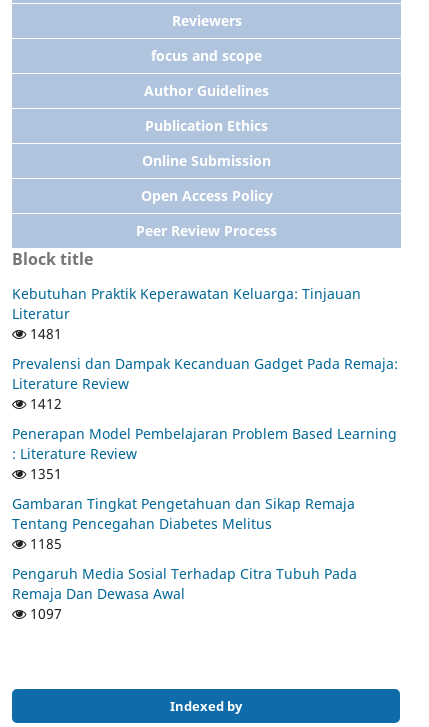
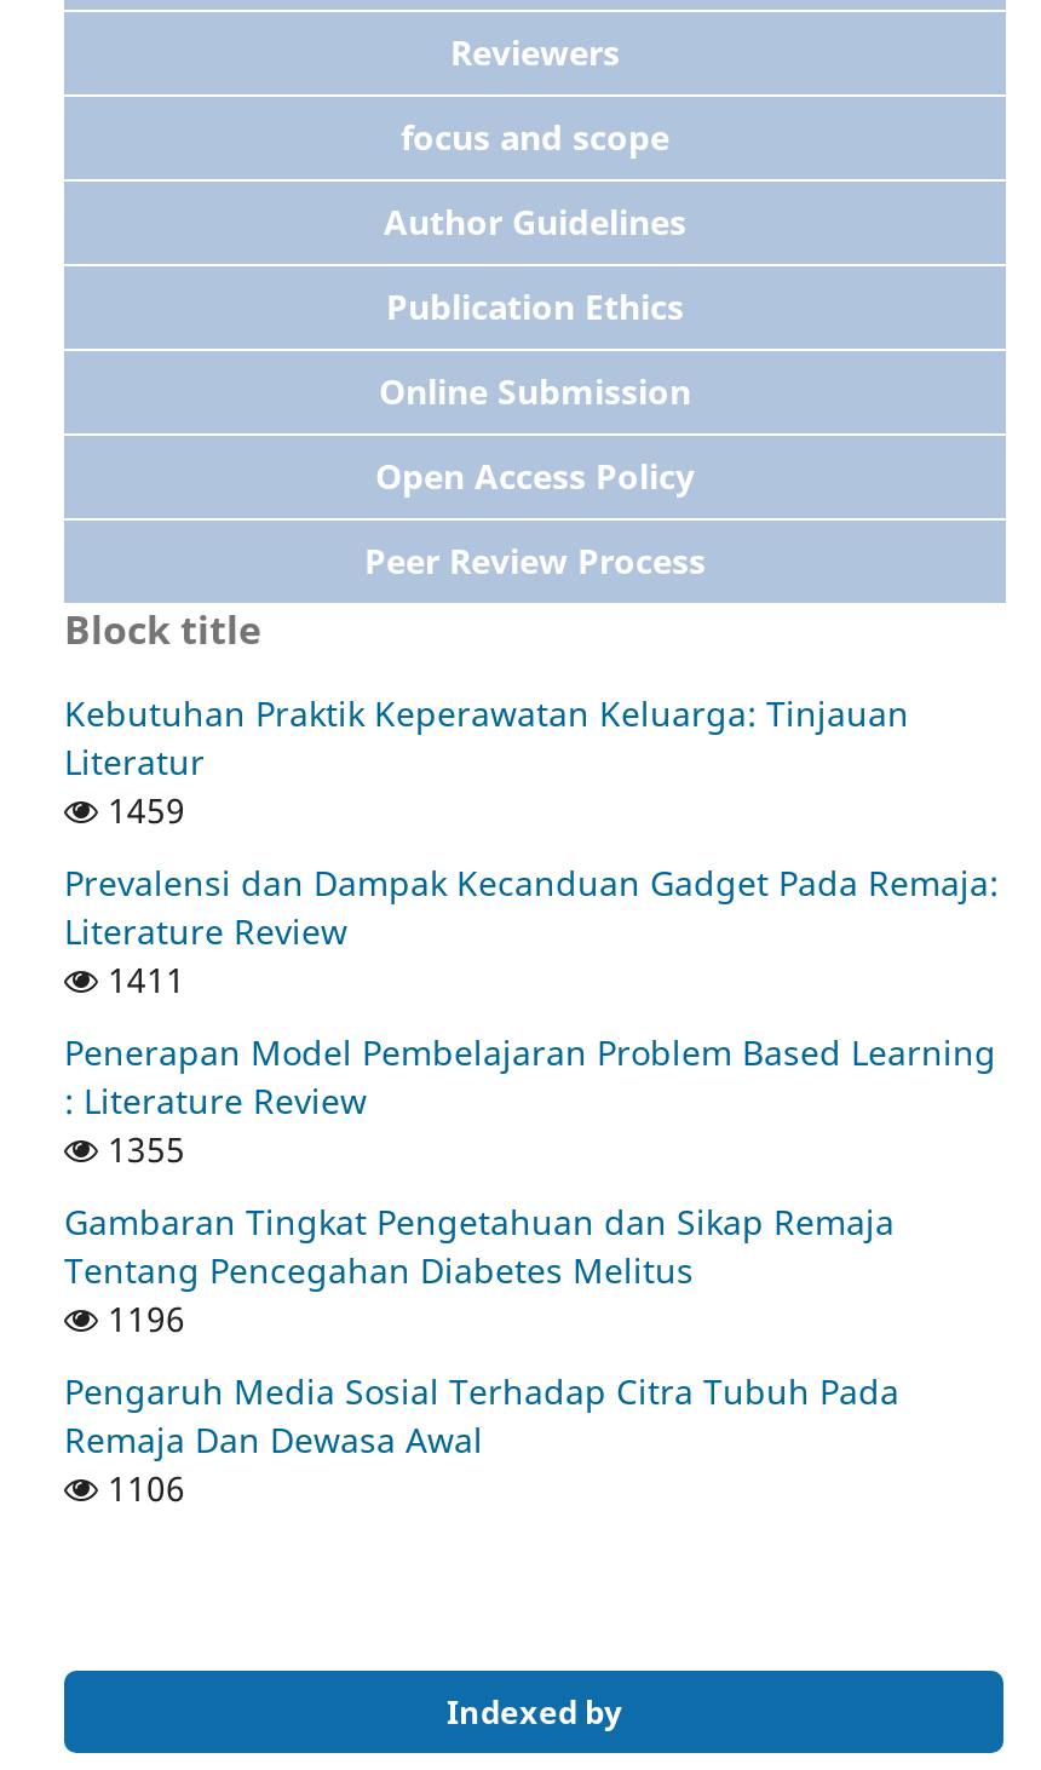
- 1481
+ 1459

- 1412
+ 1411

- 1351
+ 1355

- 1185
+ 1196

- 1097
+ 1106
